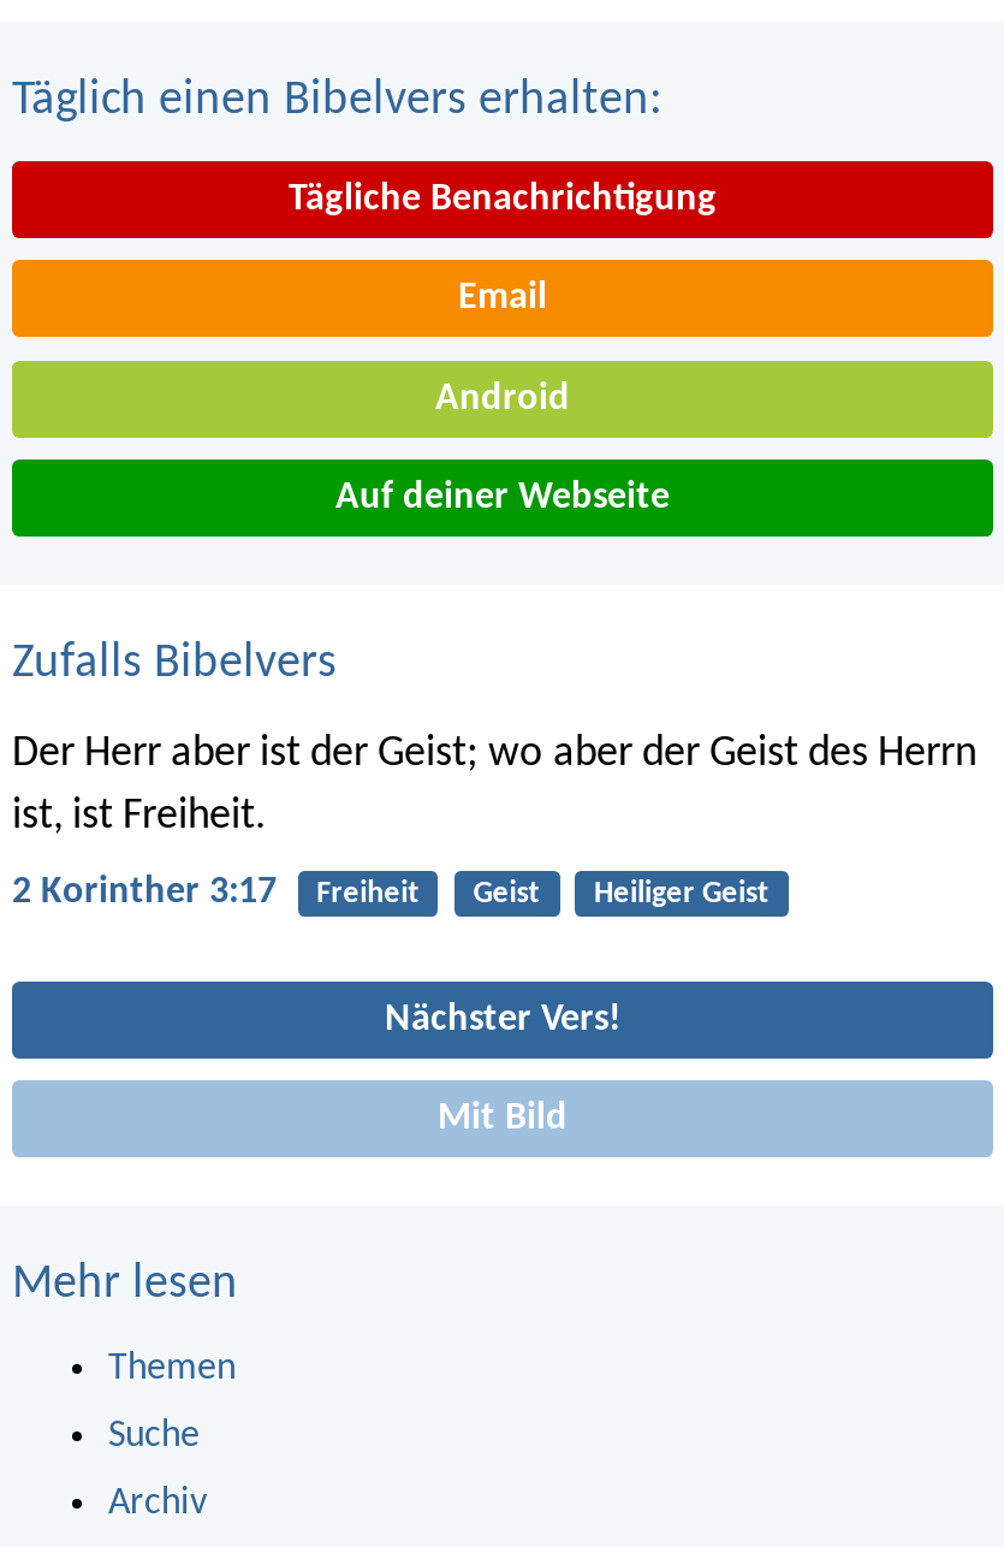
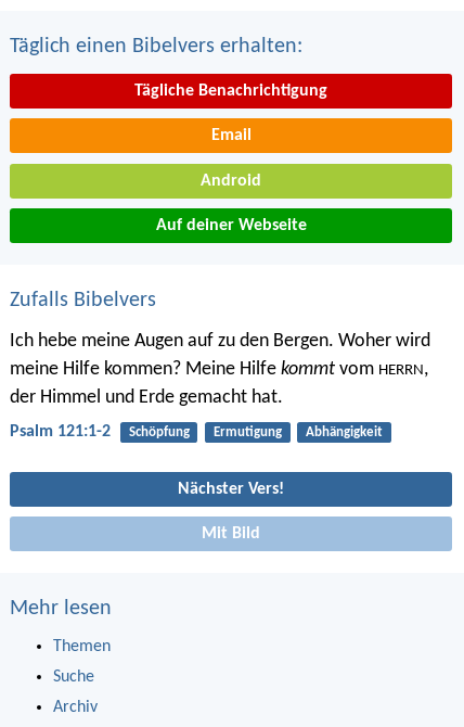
- Der Herr aber ist der Geist; wo aber der Geist des Herrn
- ist, ist Freiheit.
+ Ich hebe meine Augen auf zu den Bergen. Woher wird
+ meine Hilfe kommen? Meine Hilfe kommt vom HERRN,
+ der Himmel und Erde gemacht hat.

- 2 Korinther 3:17
- Freiheit
- Geist
- Heiliger Geist
+ Psalm 121:1-2
+ Schöpfung
+ Ermutigung
+ Abhängigkeit
